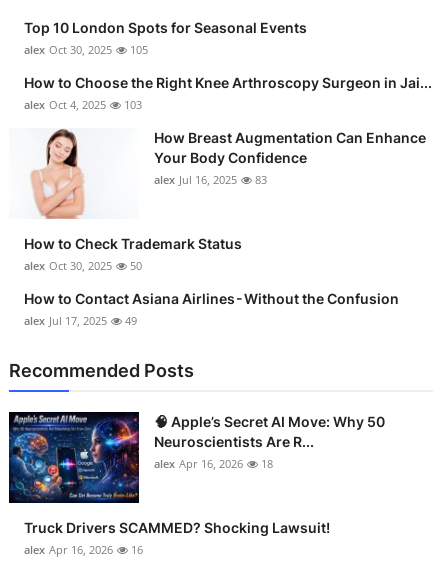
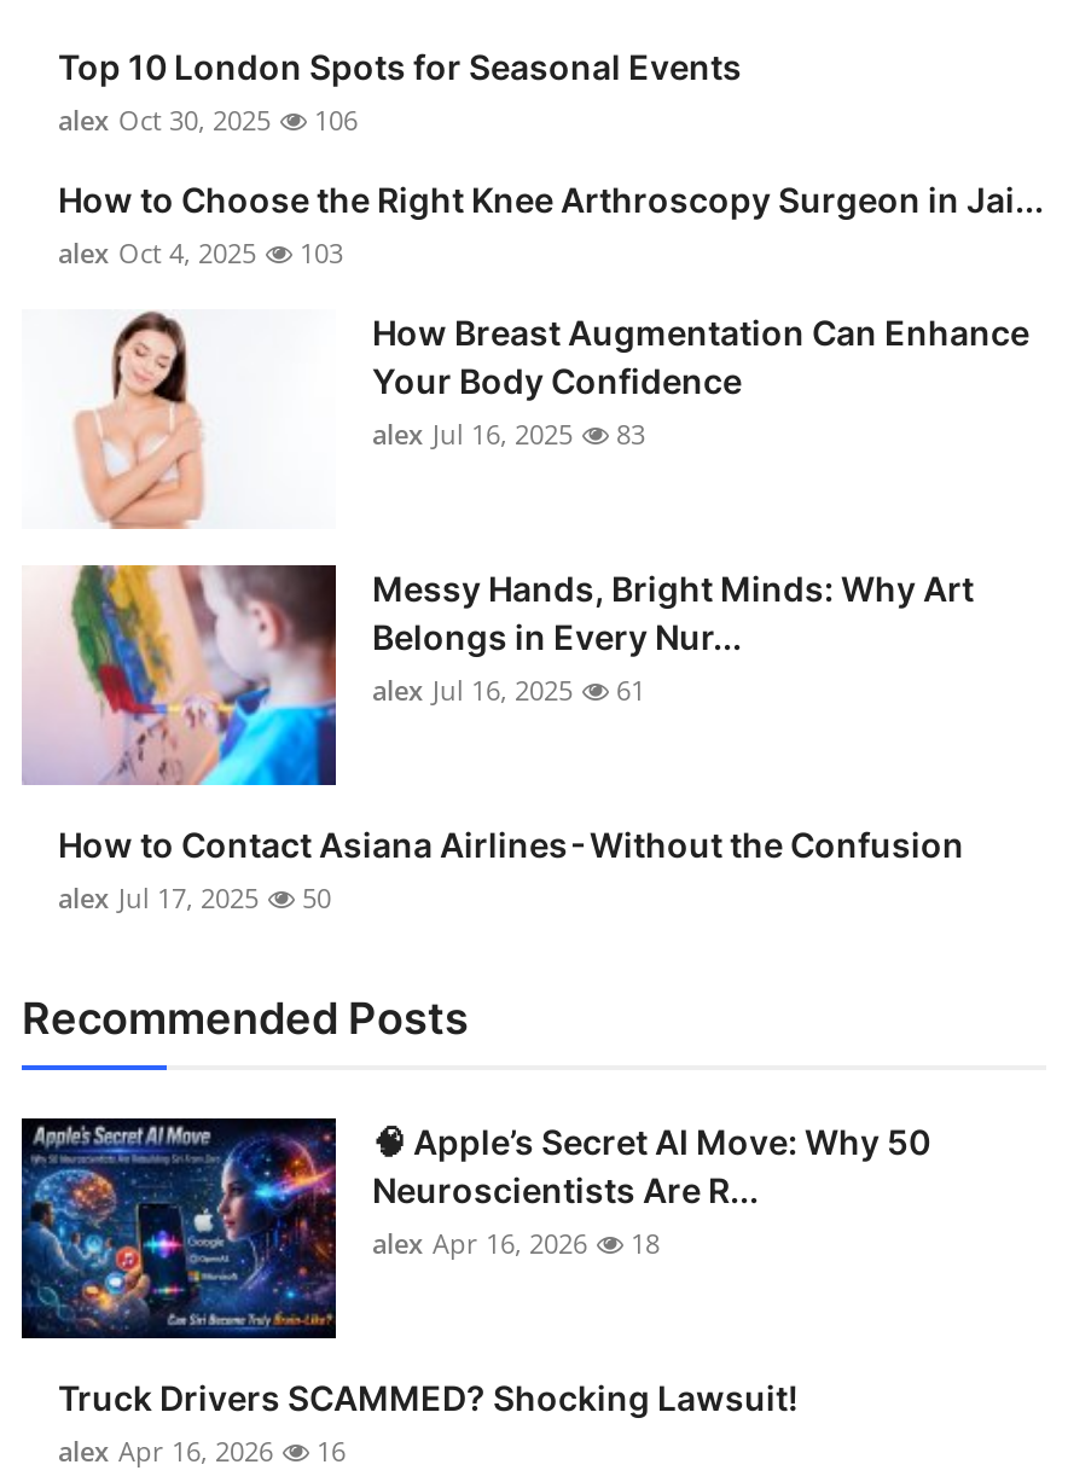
- alex Oct 30, 2025 105
+ alex Oct 30, 2025 106

- How to Check Trademark Status
- alex Oct 30, 2025
- 50
+ Messy Hands, Bright Minds: Why Art
+ Belongs in Every Nur...
+ alex Jul 16, 2025
+ 61

- alex Jul 17, 2025 49
+ alex Jul 17, 2025 50
